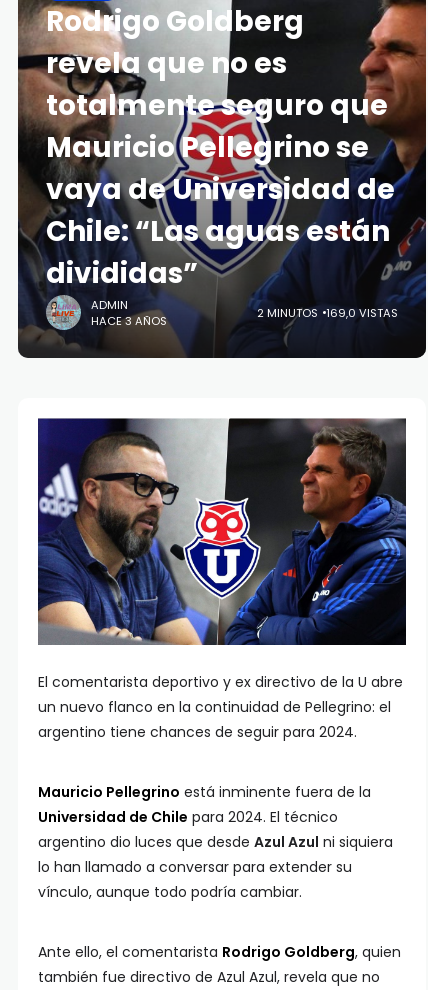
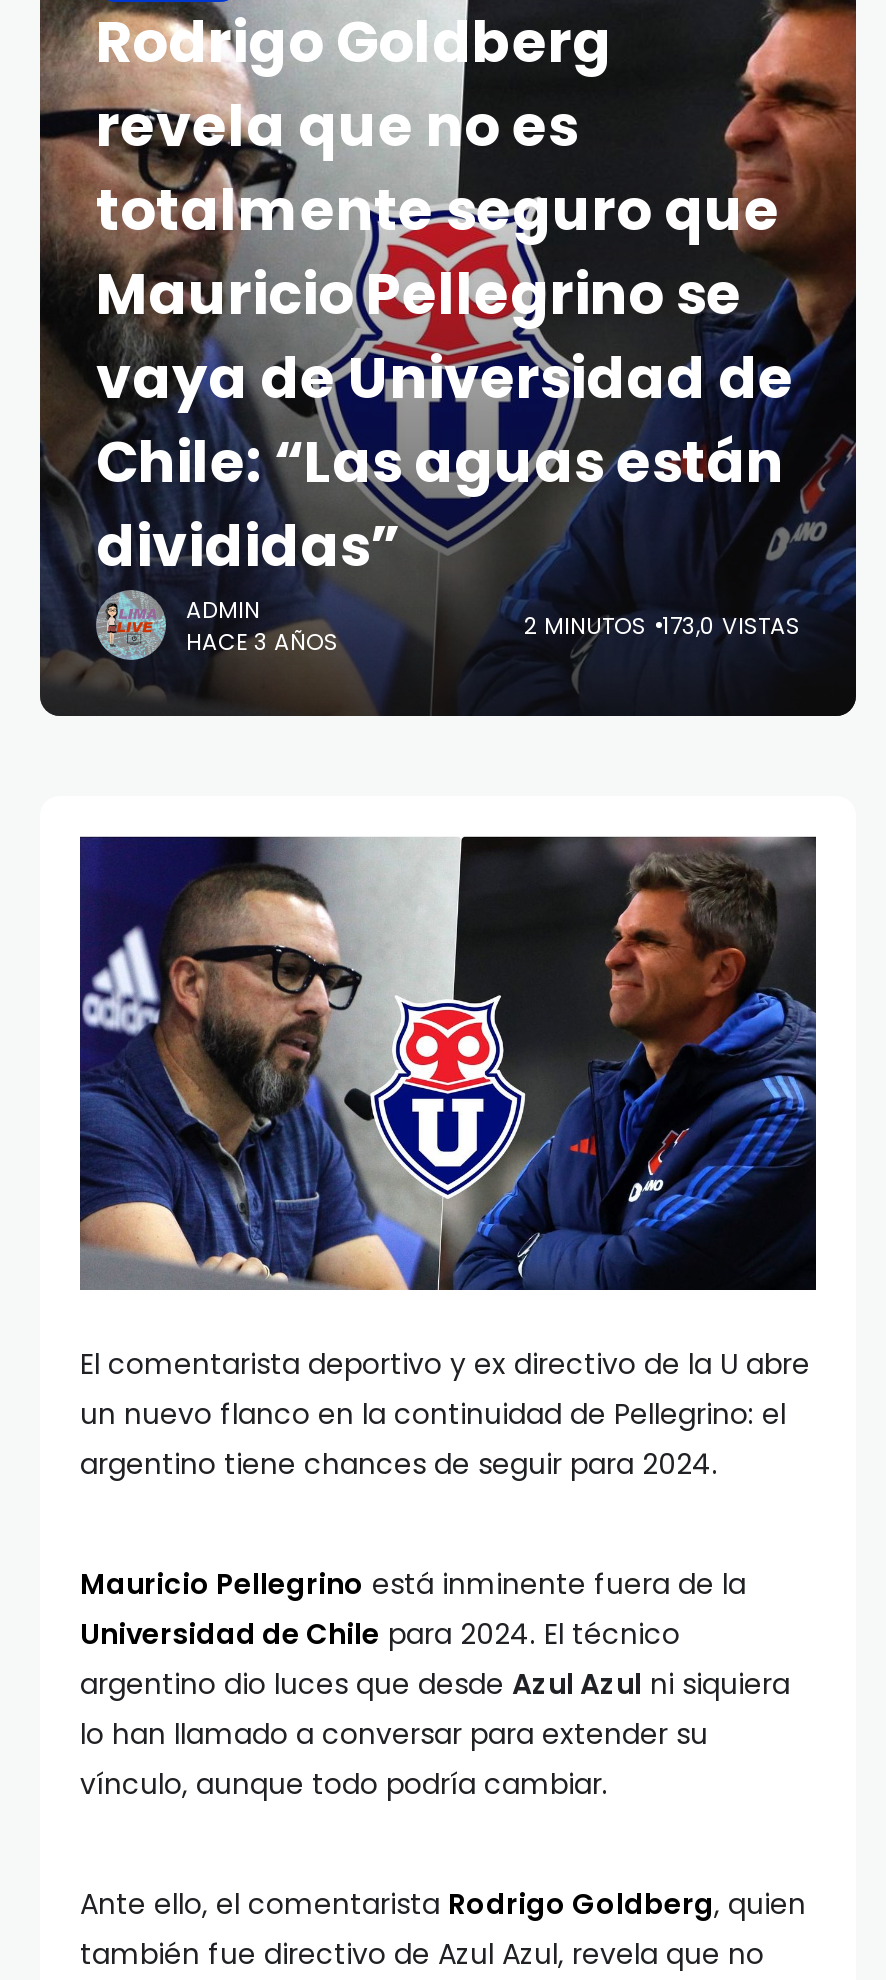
- 2 MINUTOS 169,0 VISTAS
+ 2 MINUTOS 173,0 VISTAS
